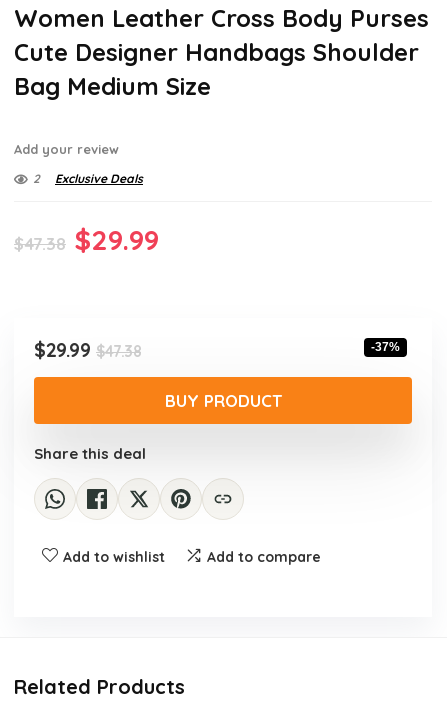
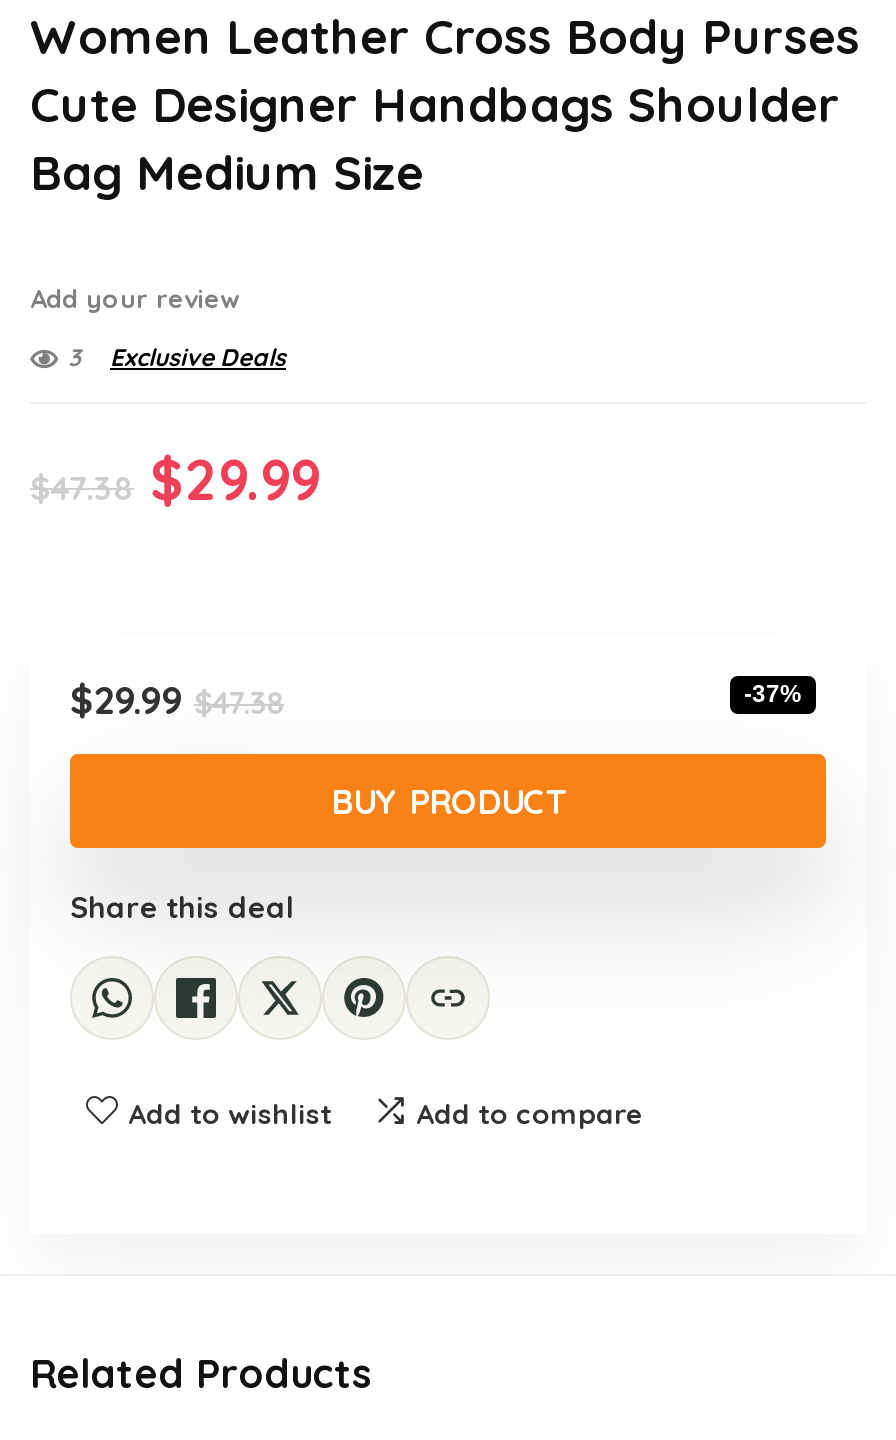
- 2 Exclusive Deals
+ 3 Exclusive Deals
